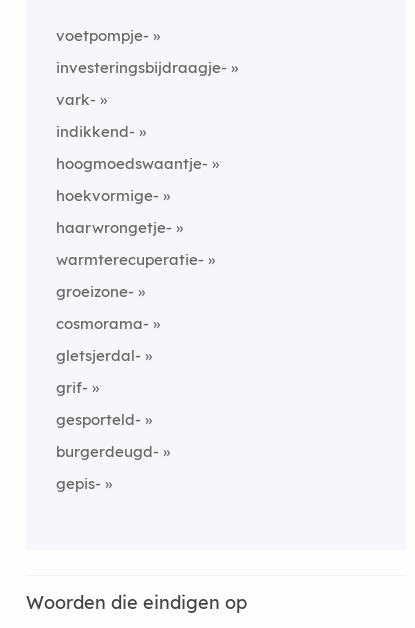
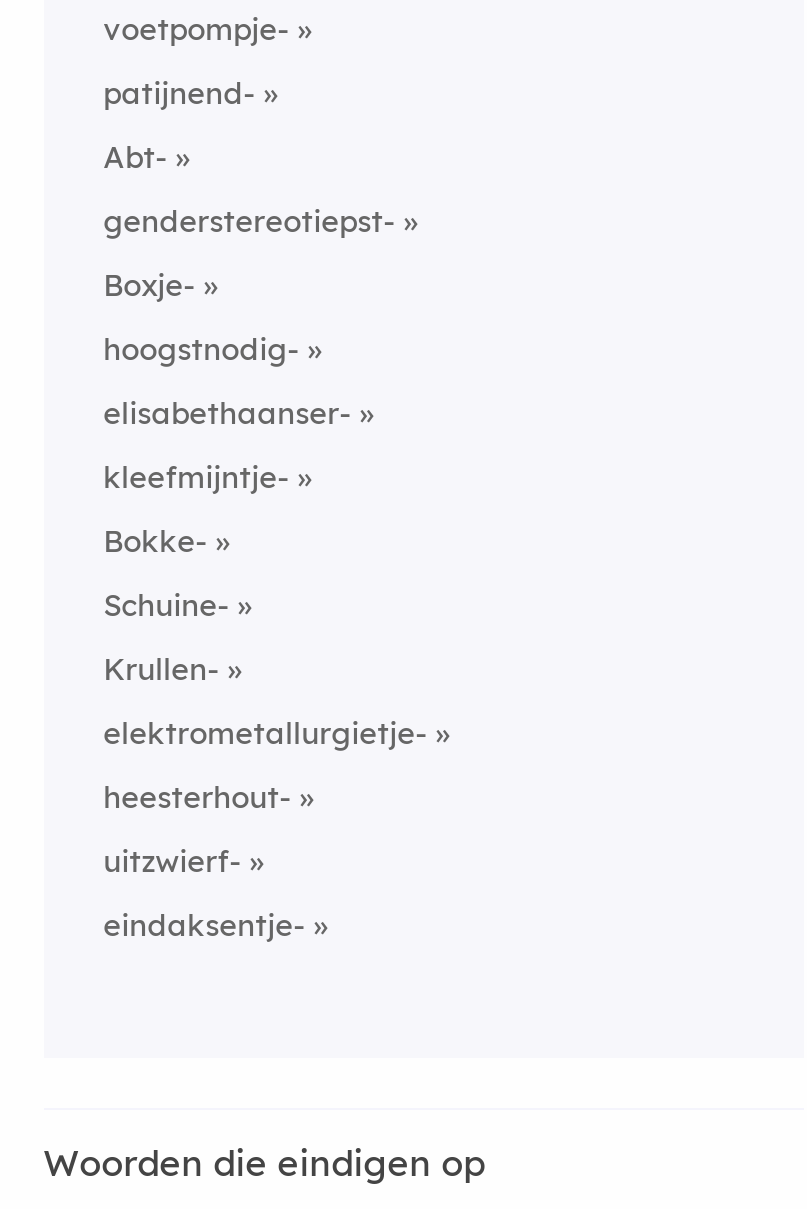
- investeringsbijdraagje-
+ patijnend-

- vark-
+ Abt-

- indikkend-
+ genderstereotiepst-

- hoogmoedswaantje-
+ Boxje-

- hoekvormige-
+ hoogstnodig-

- haarwrongetje-
+ elisabethaanser-

- warmterecuperatie-
+ kleefmijntje-

- groeizone-
+ Bokke-

- cosmorama-
+ Schuine-

- gletsjerdal-
+ Krullen-

- grif-
+ elektrometallurgietje-

- gesporteld-
+ heesterhout-

- burgerdeugd-
+ uitzwierf-

- gepis-
+ eindaksentje-
